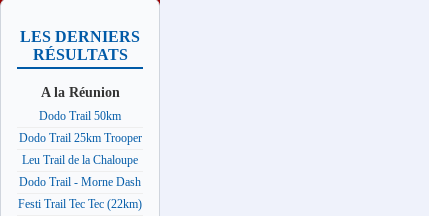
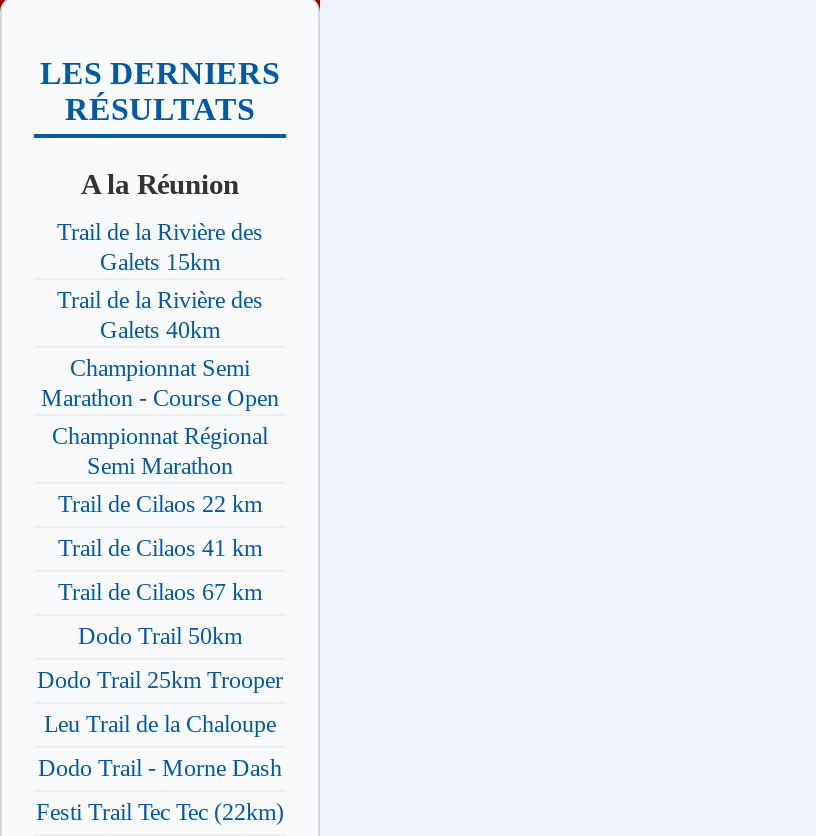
+ Trail de la Rivière des
+ Galets 15km
+ Trail de la Rivière des
+ Galets 40km
+ Championnat Semi
+ Marathon - Course Open
+ Championnat Régional
+ Semi Marathon
+ Trail de Cilaos 22 km
+ Trail de Cilaos 41 km
+ Trail de Cilaos 67 km
